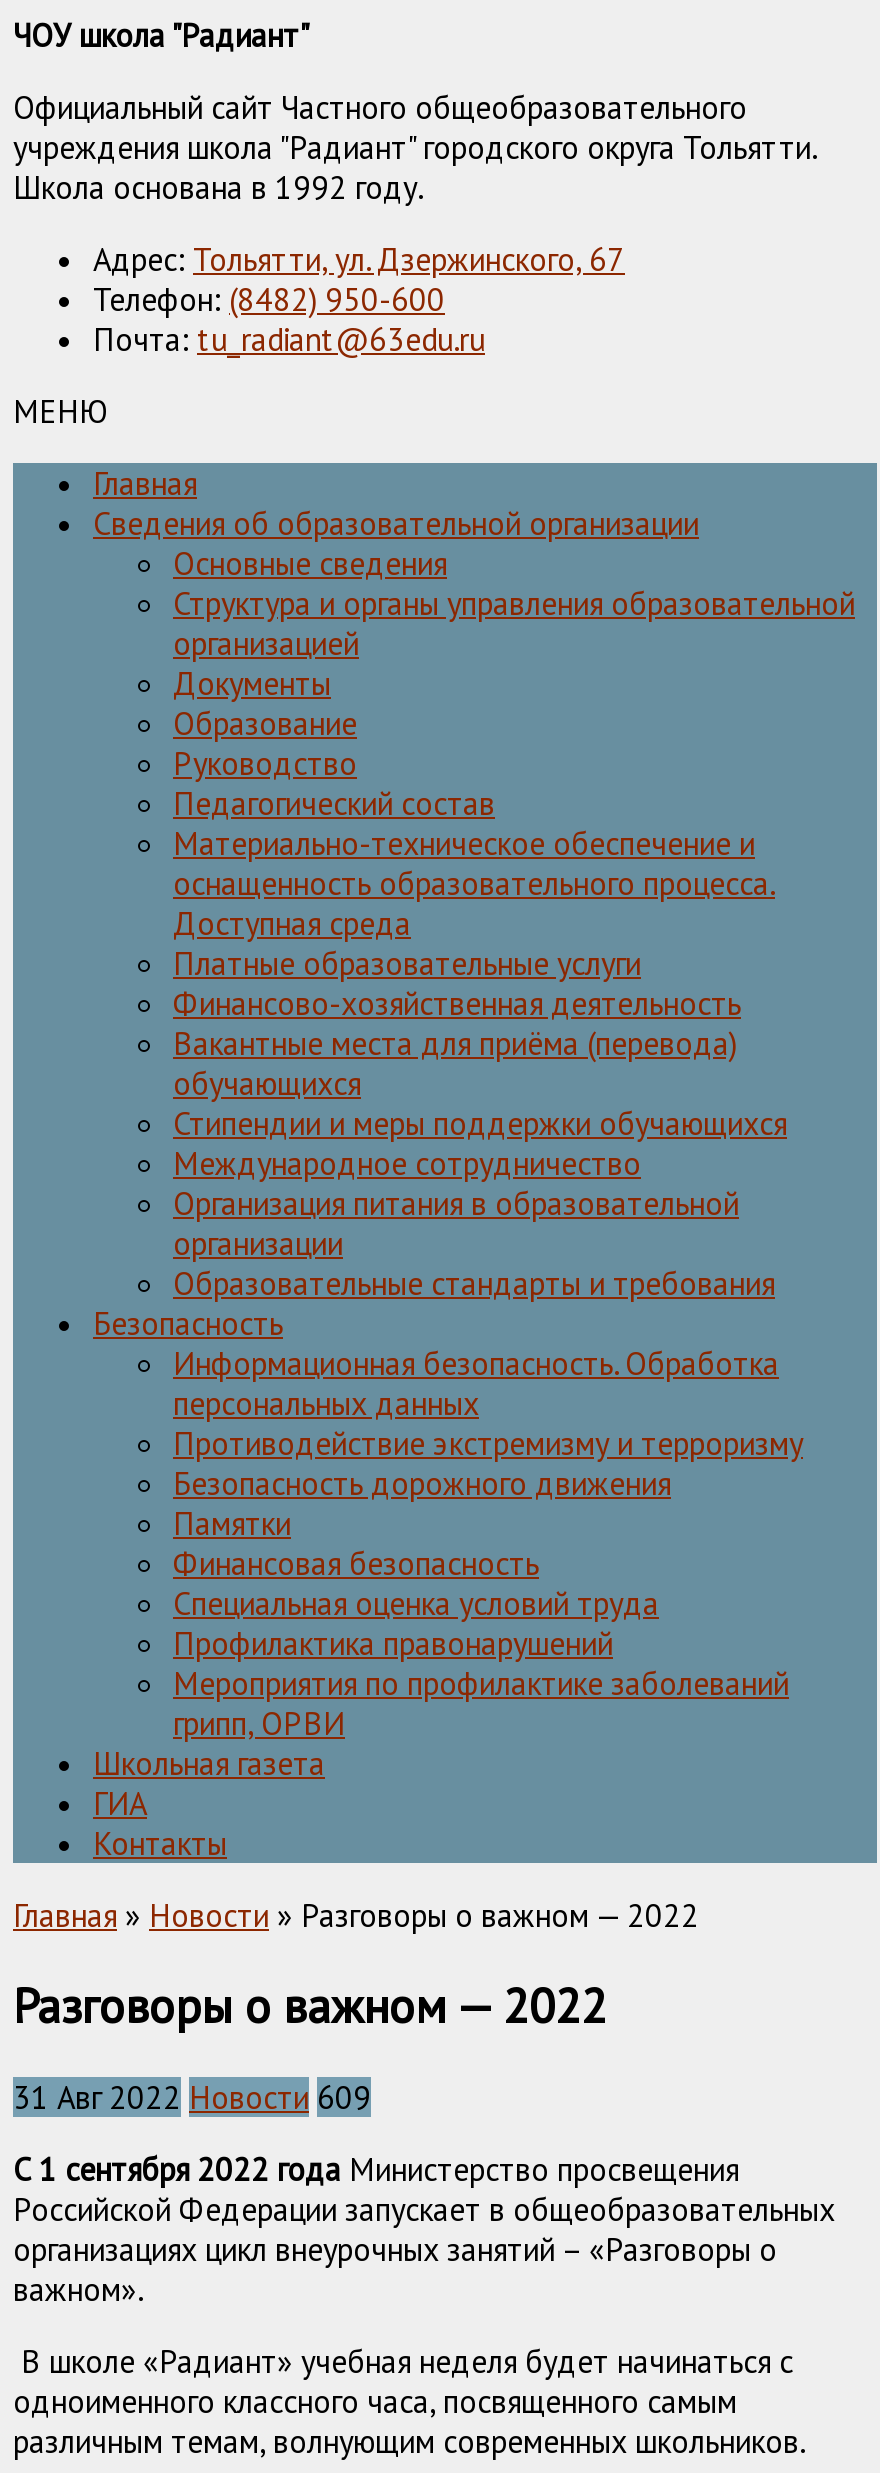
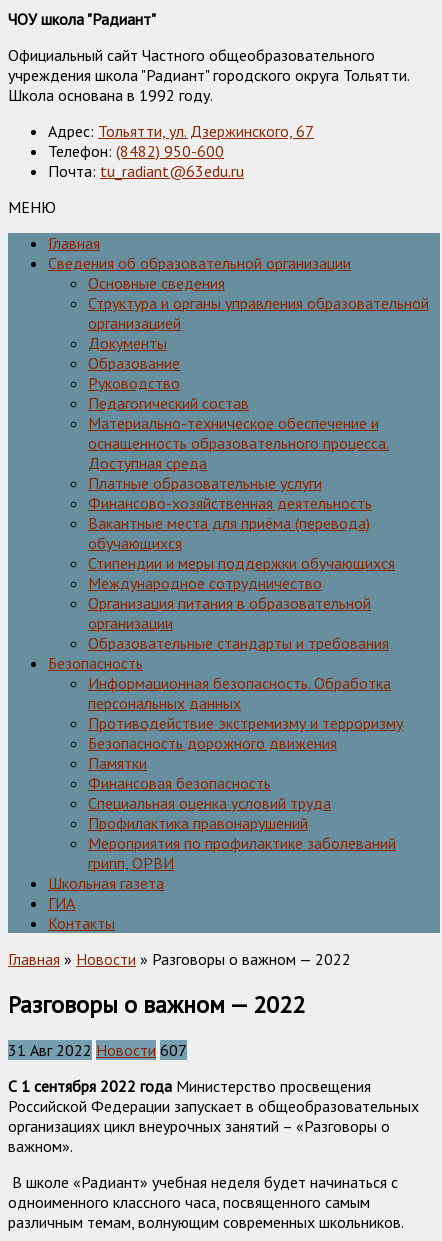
- 31 Авг 2022 Новости 609
+ 31 Авг 2022 Новости 607
